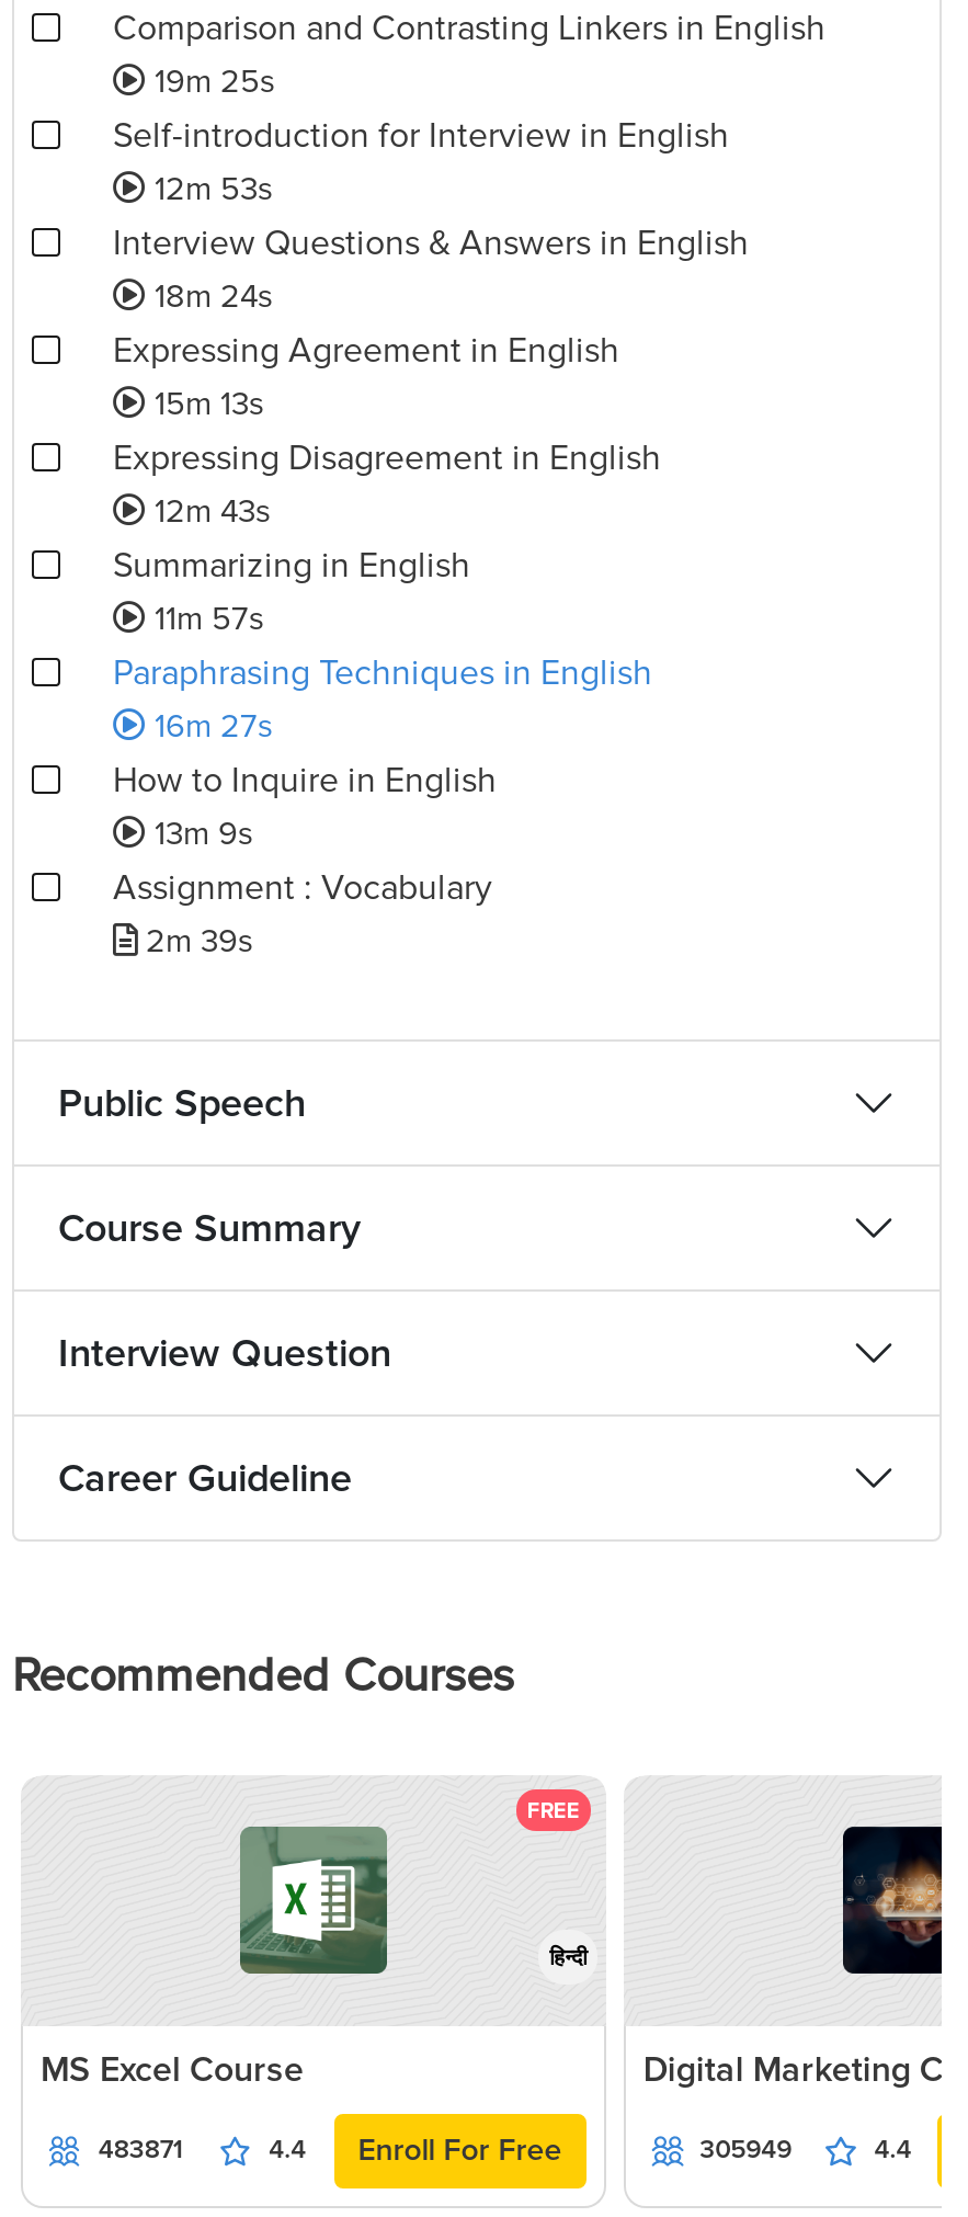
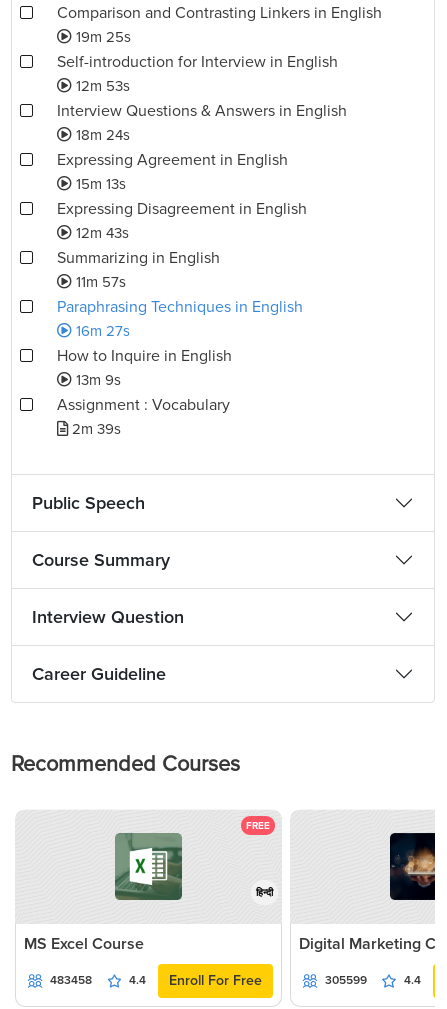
- 483871
+ 483458

- 305949
+ 305599
